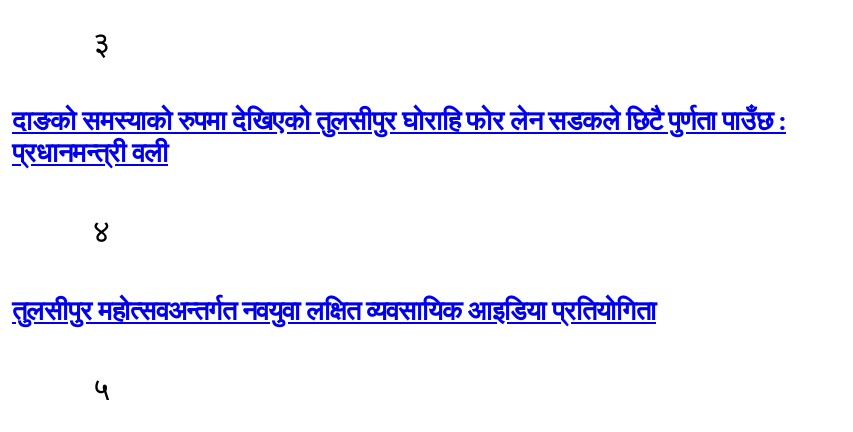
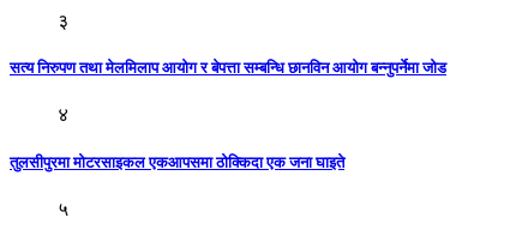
- दाङकाे समस्याकाे रुपमा देखिएकाे तुलसीपुर घाेराहि फाेर लेन सडकले छिटै पुर्णता पाउँछ :
- प्रधानमन्त्री वली
+ सत्य निरुपण तथा मेलमिलाप आयोग र बेपत्ता सम्बन्धि छानविन आयोग बन्नुपर्नेमा जोड

- तुलसीपुर महोत्सवअन्तर्गत नवयुवा लक्षित व्यवसायिक आइडिया प्रतियोगिता
+ तुलसीपुरमा मोटरसाइकल एकआपसमा ठोक्किदा एक जना घाइते
